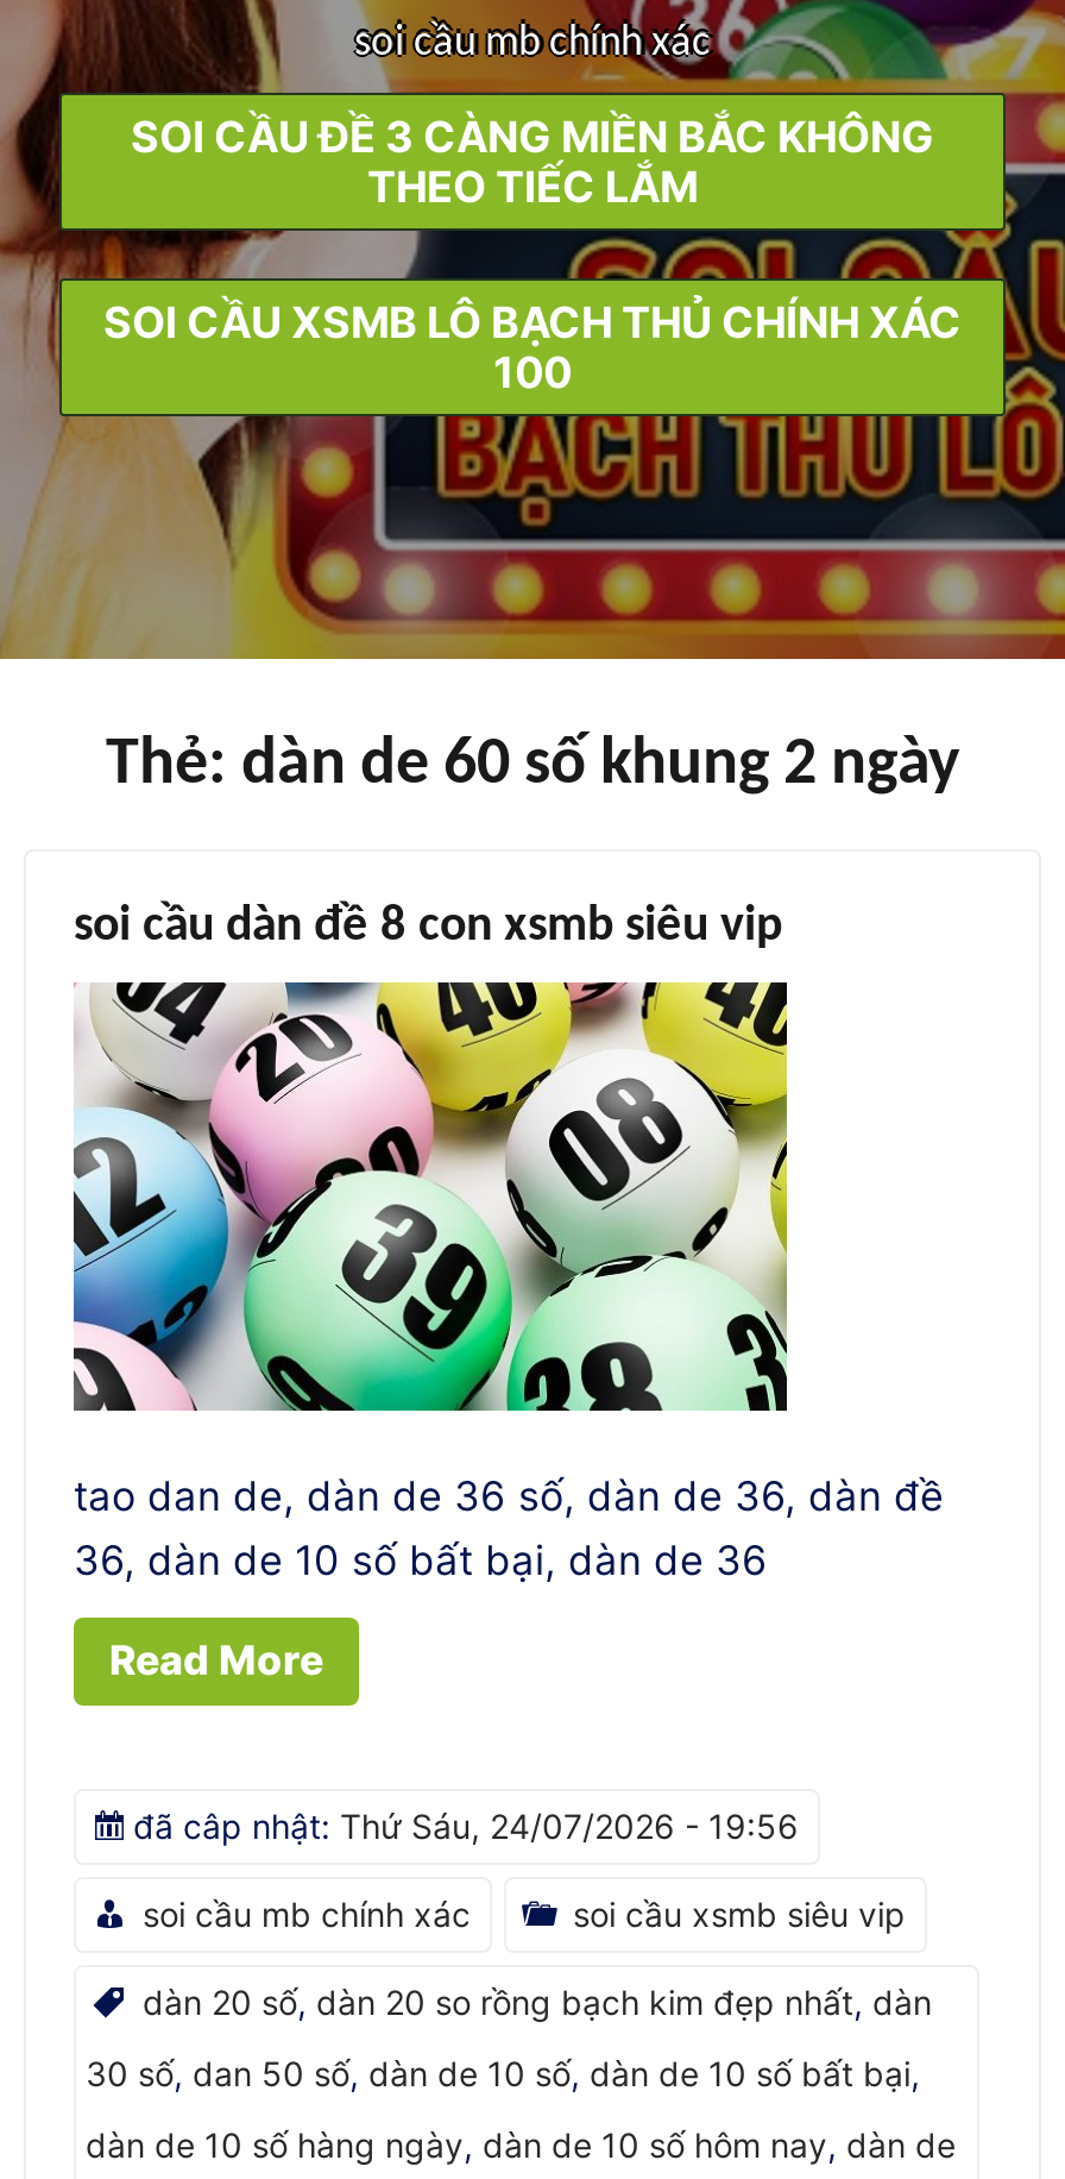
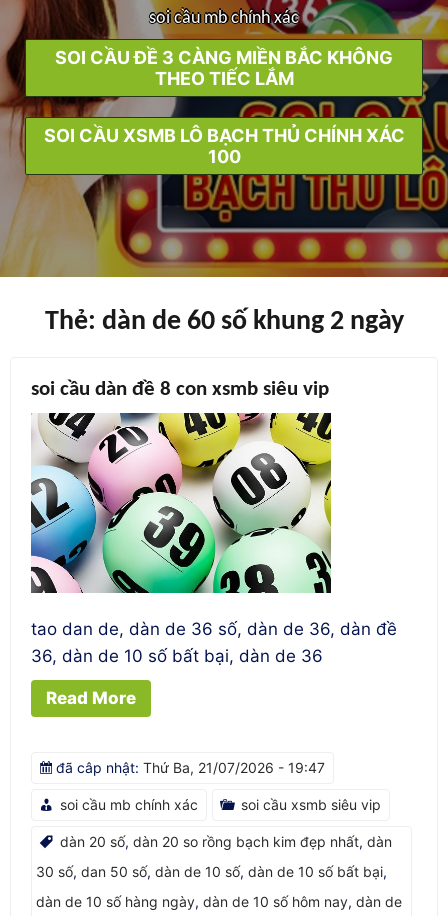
- đã câp nhật: Thứ Sáu, 24/07/2026 - 19:56
+ đã câp nhật: Thứ Ba, 21/07/2026 - 19:47
